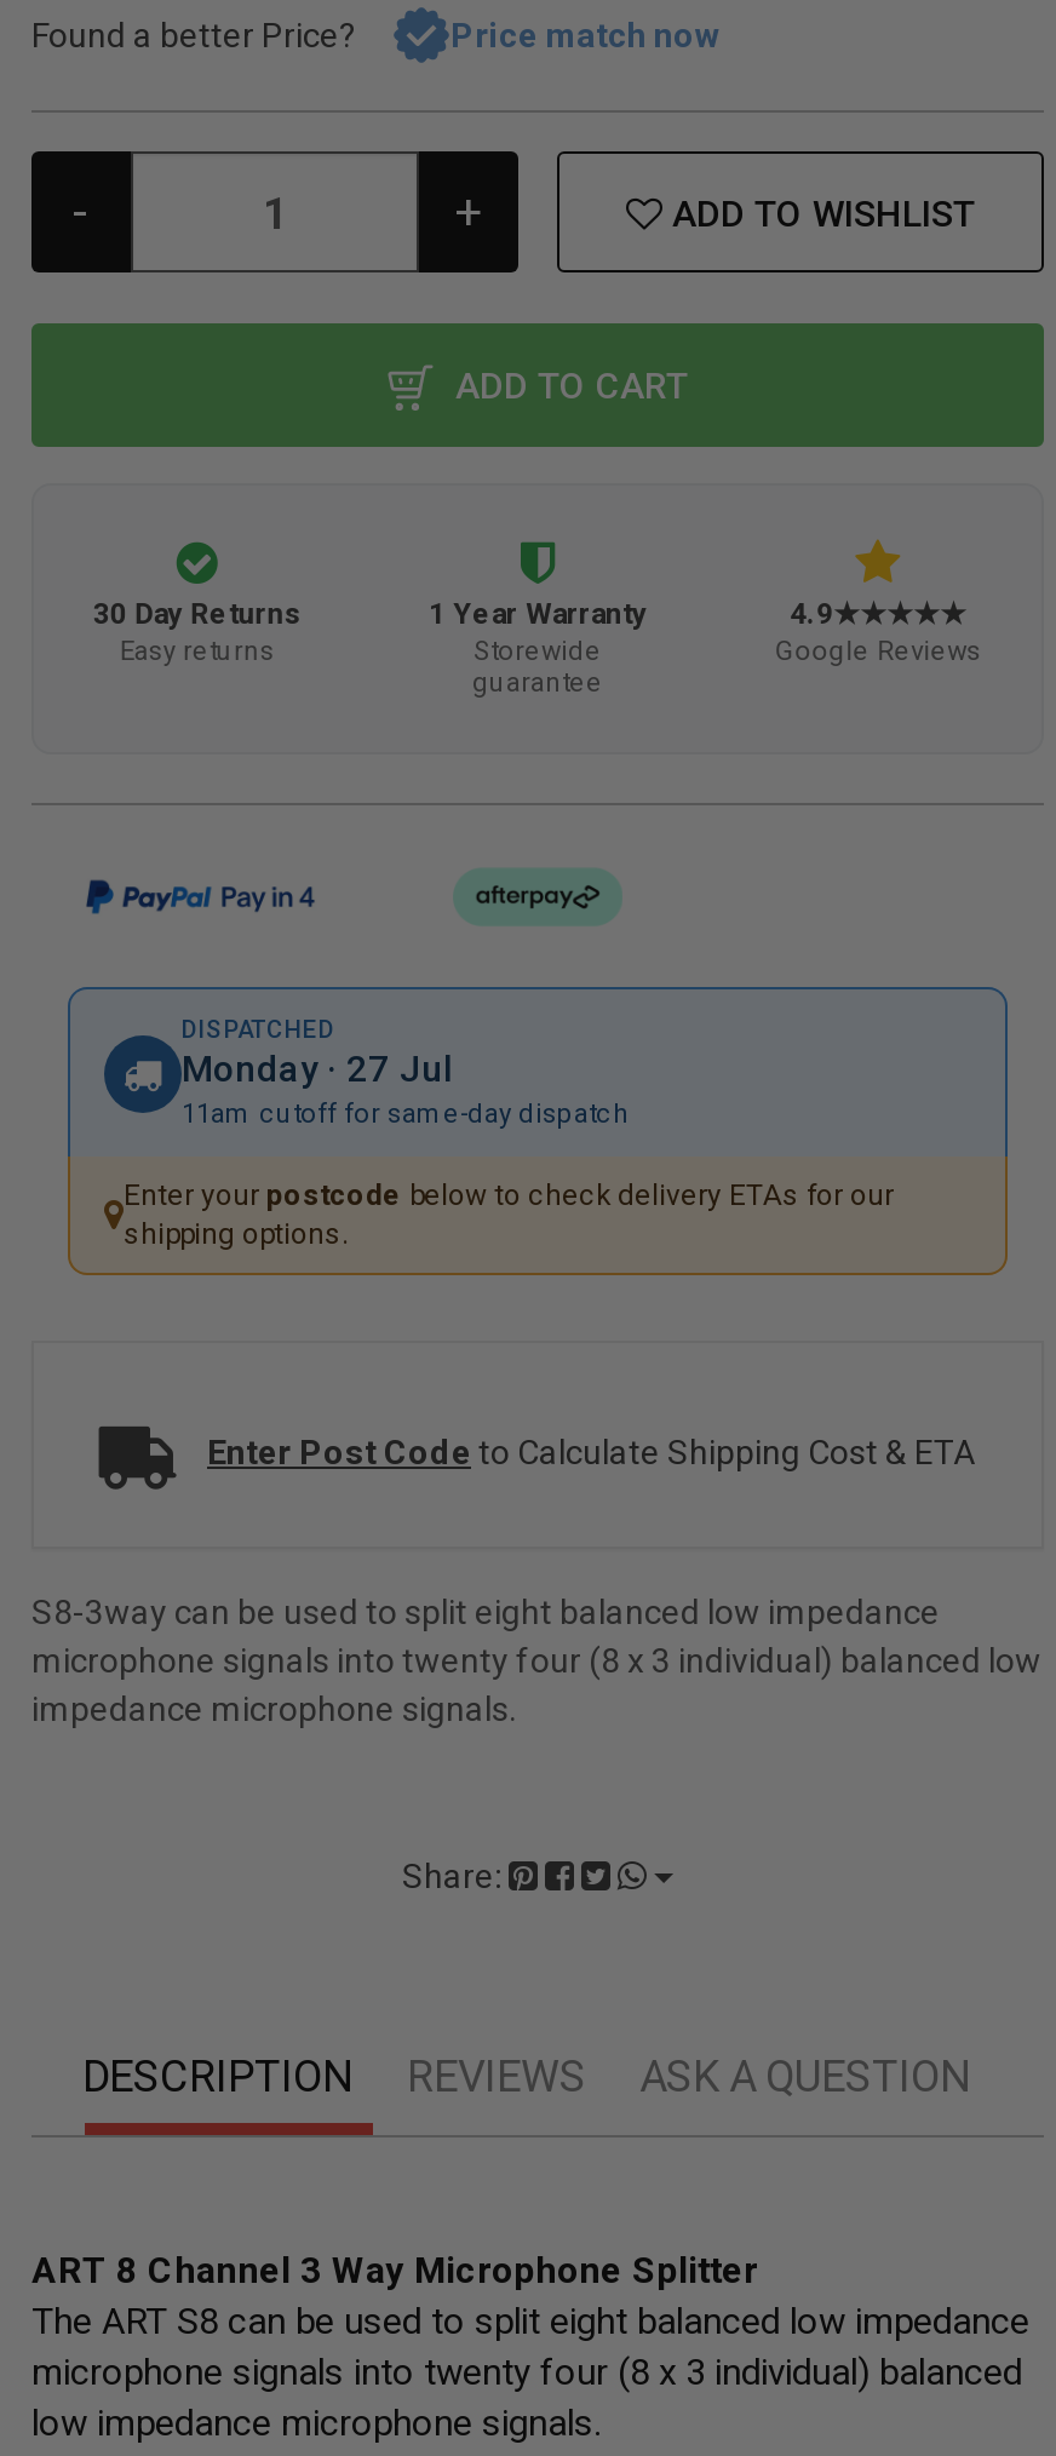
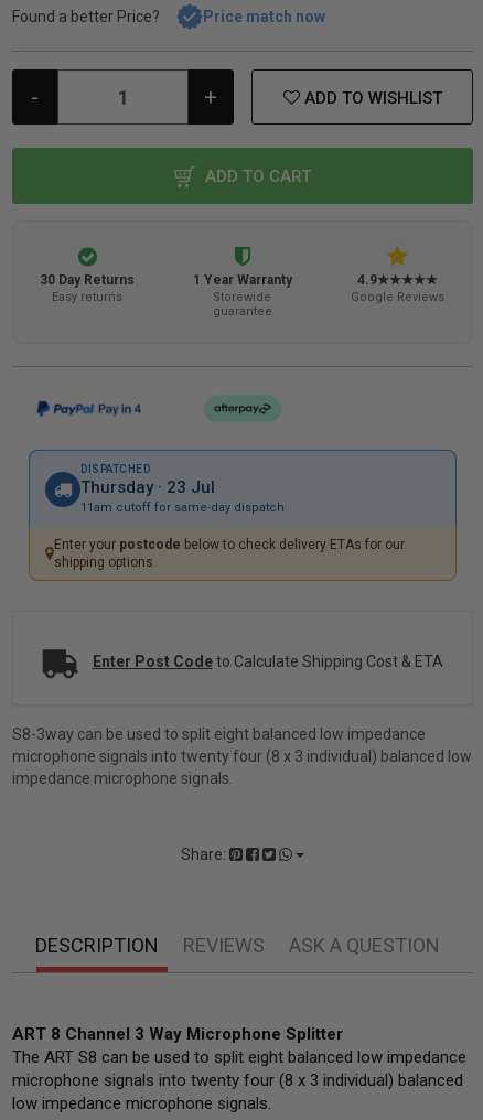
- Monday · 27 Jul
+ Thursday · 23 Jul
